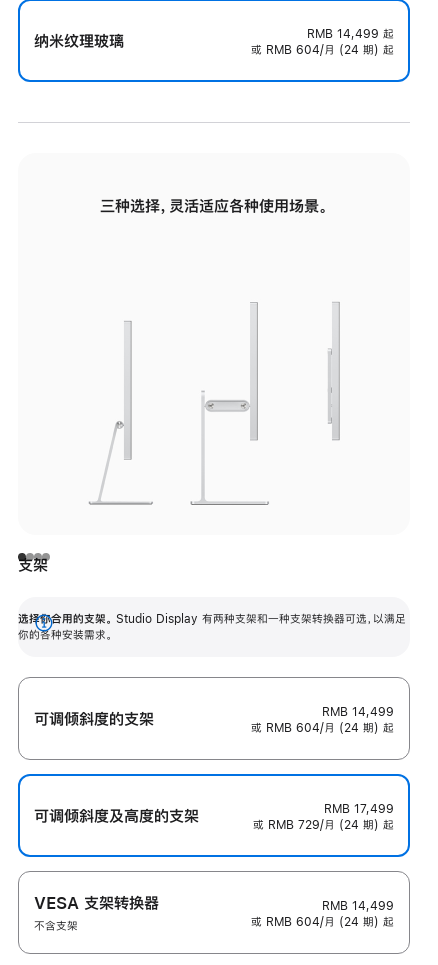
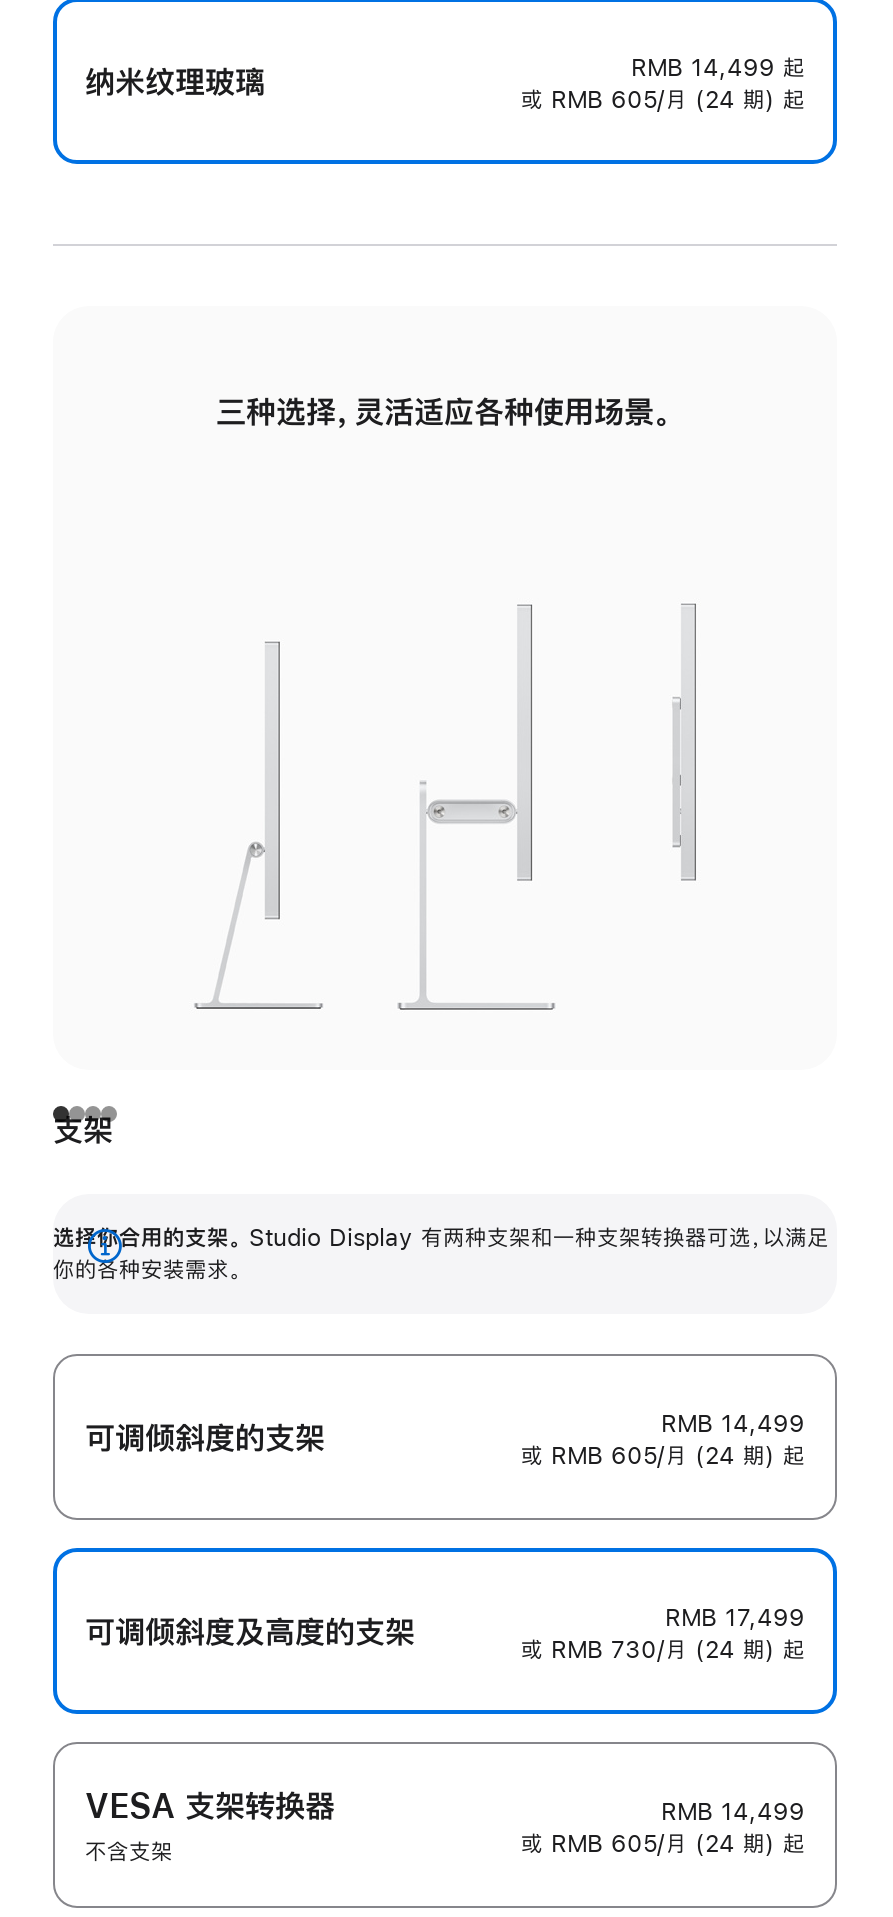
- 或 RMB 604/月 (24 期) 起
+ 或 RMB 605/月 (24 期) 起

- 或 RMB 604/月 (24 期) 起
+ 或 RMB 605/月 (24 期) 起

- 或 RMB 729/月 (24 期) 起
+ 或 RMB 730/月 (24 期) 起

- 或 RMB 604/月 (24 期) 起
+ 或 RMB 605/月 (24 期) 起
